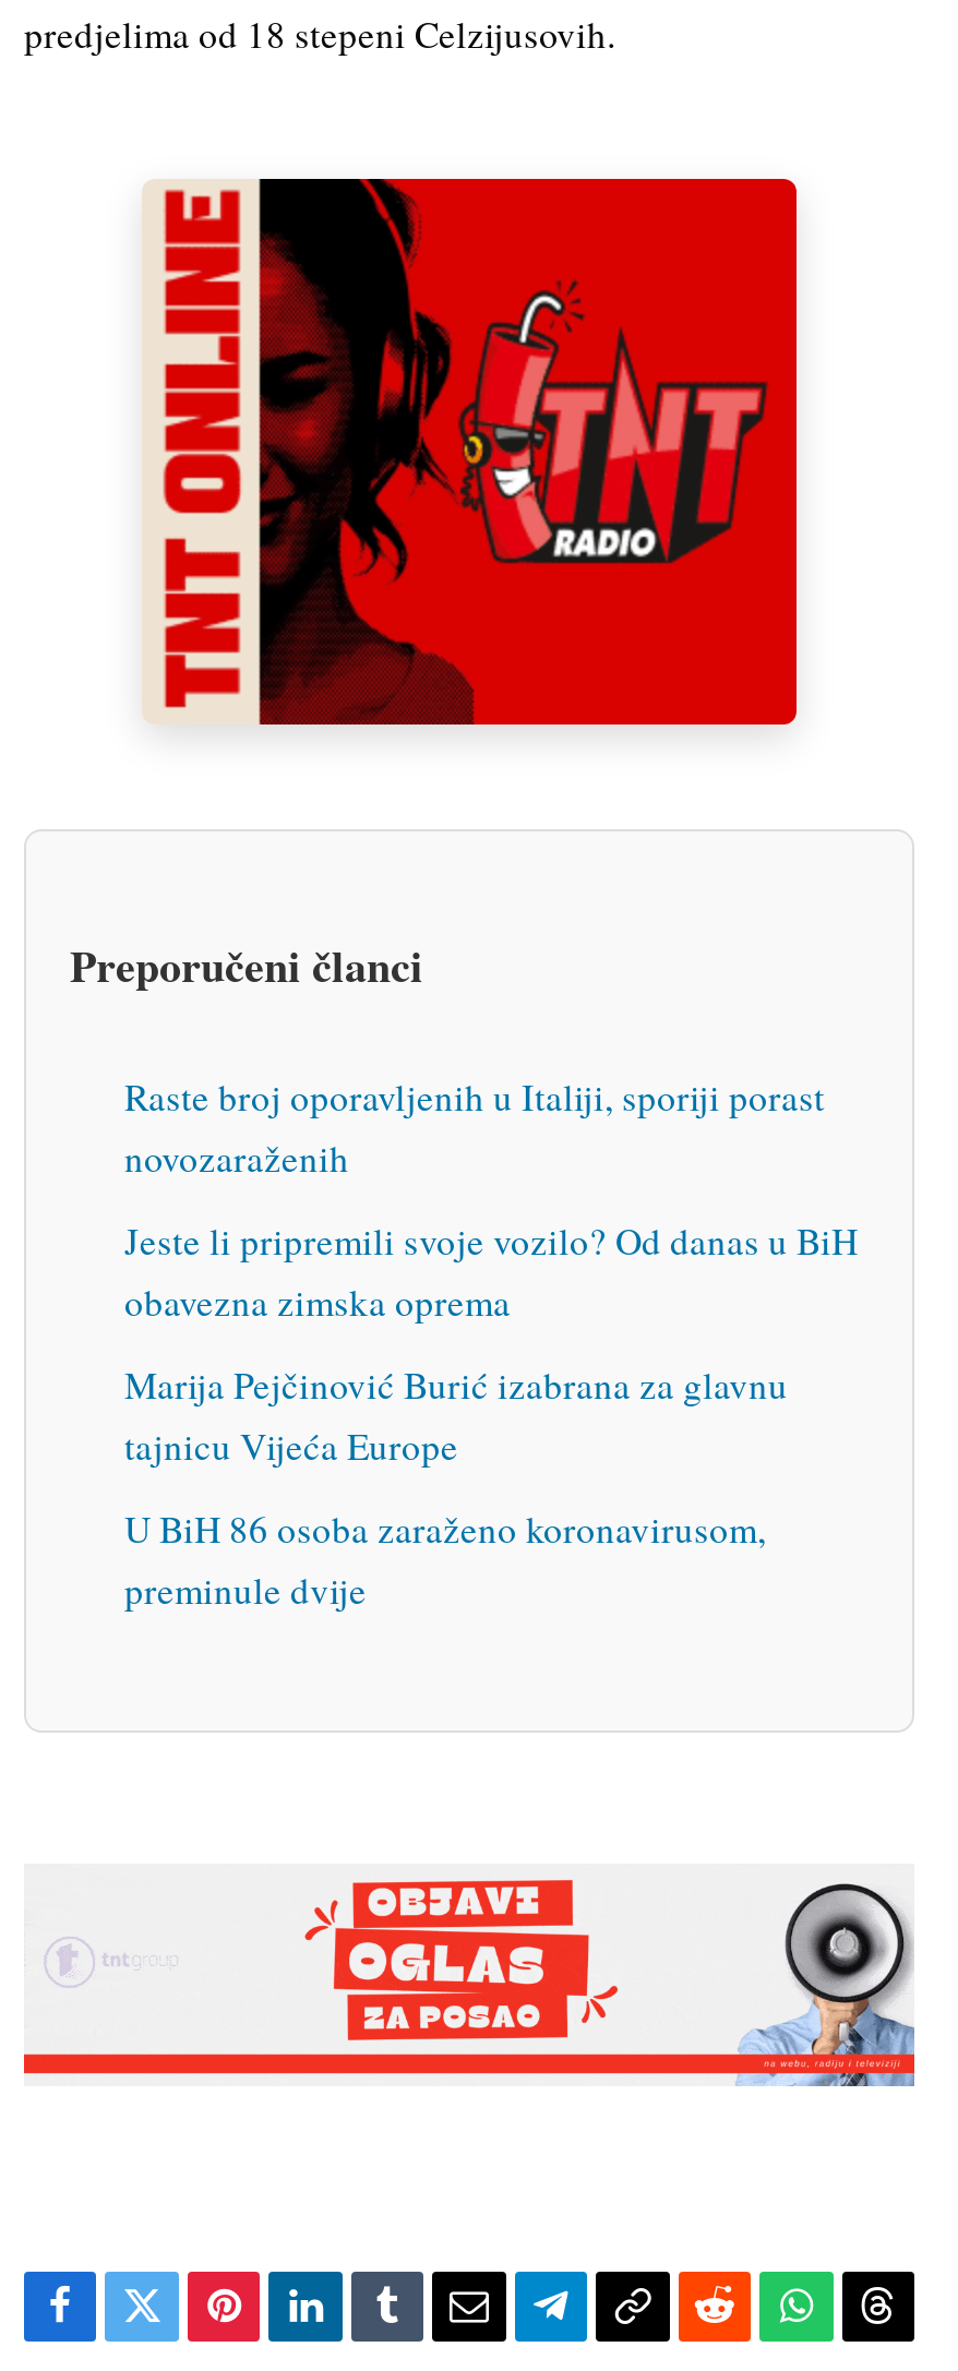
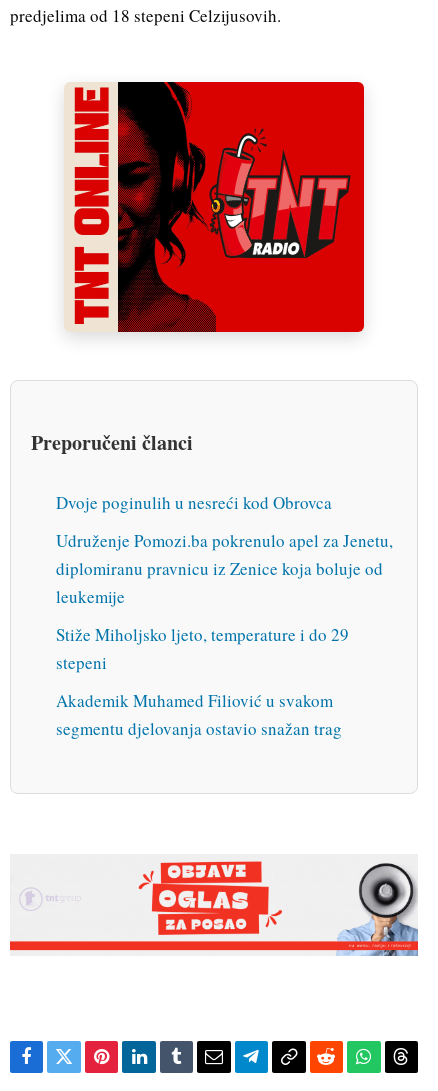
- Raste broj oporavljenih u Italiji, sporiji porast
- novozaraženih
+ Dvoje poginulih u nesreći kod Obrovca

- Jeste li pripremili svoje vozilo? Od danas u BiH
- obavezna zimska oprema
+ Udruženje Pomozi.ba pokrenulo apel za Jenetu,
+ diplomiranu pravnicu iz Zenice koja boluje od
+ leukemije

- Marija Pejčinović Burić izabrana za glavnu
- tajnicu Vijeća Europe
+ Stiže Miholjsko ljeto, temperature i do 29
+ stepeni

- U BiH 86 osoba zaraženo koronavirusom,
- preminule dvije
+ Akademik Muhamed Filiović u svakom
+ segmentu djelovanja ostavio snažan trag
